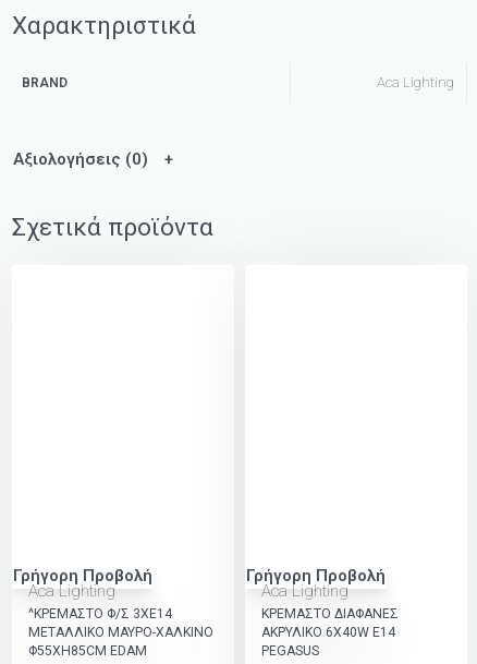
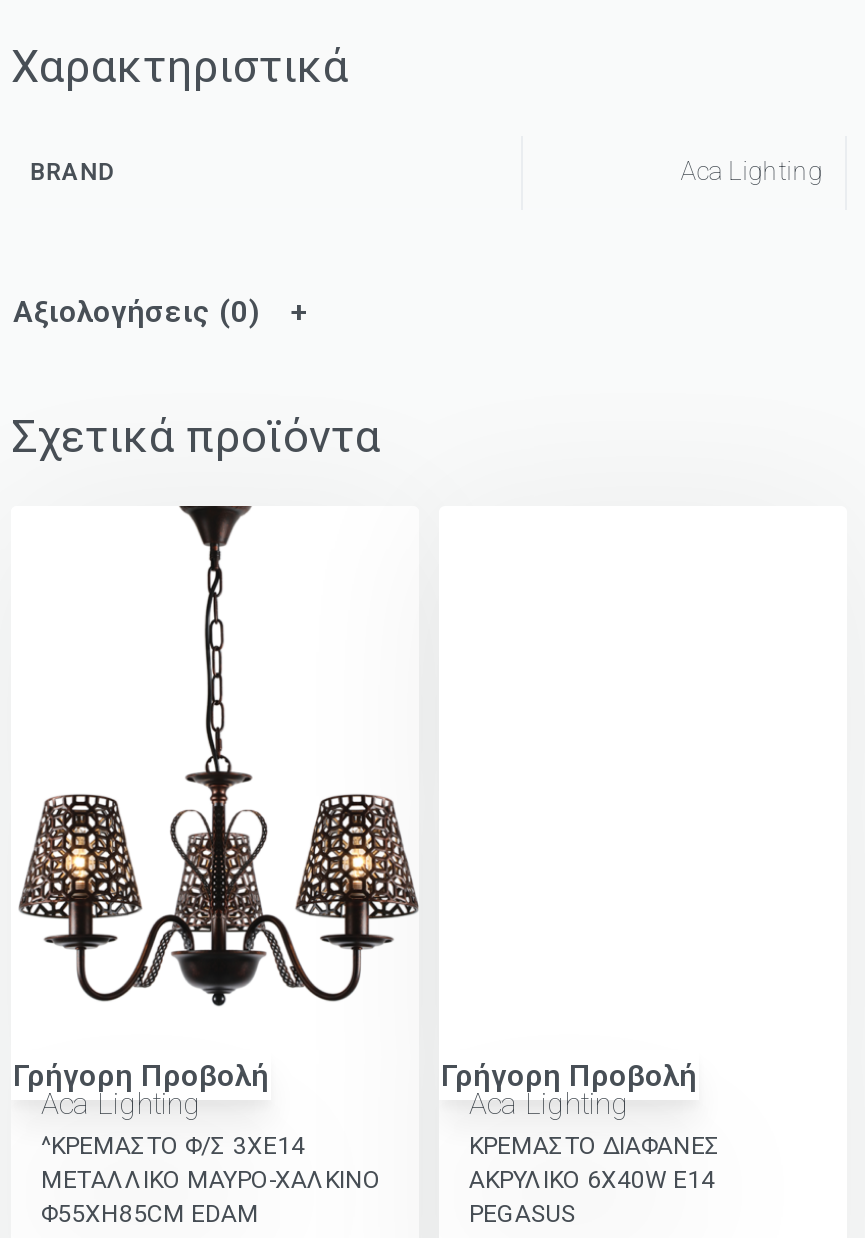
+ [image]
